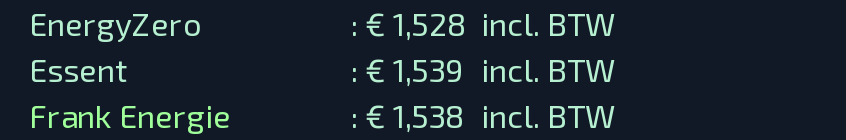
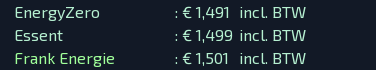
- : € 1,528 incl. BTW
+ : € 1,491 incl. BTW

- : € 1,539 incl. BTW
+ : € 1,499 incl. BTW

- : € 1,538 incl. BTW
+ : € 1,501 incl. BTW
